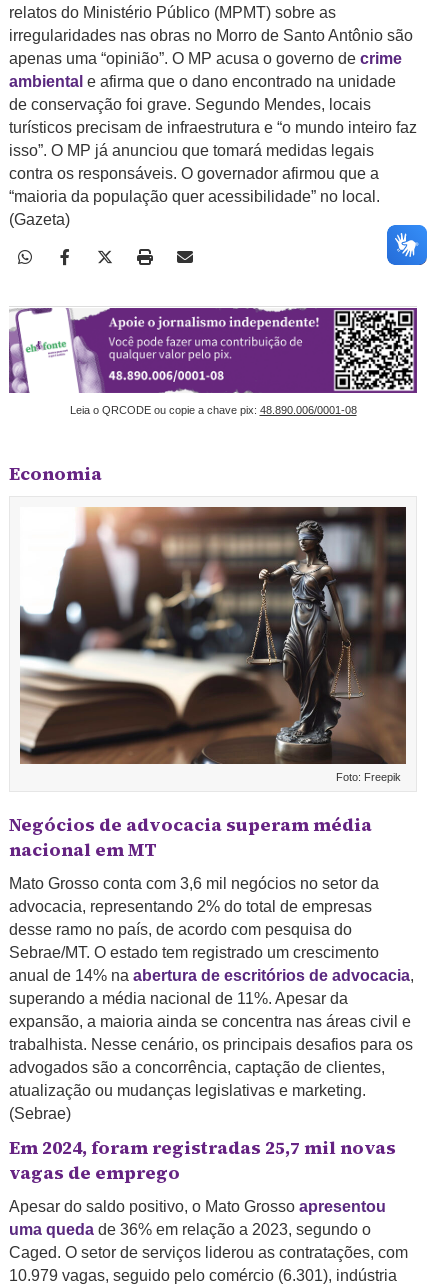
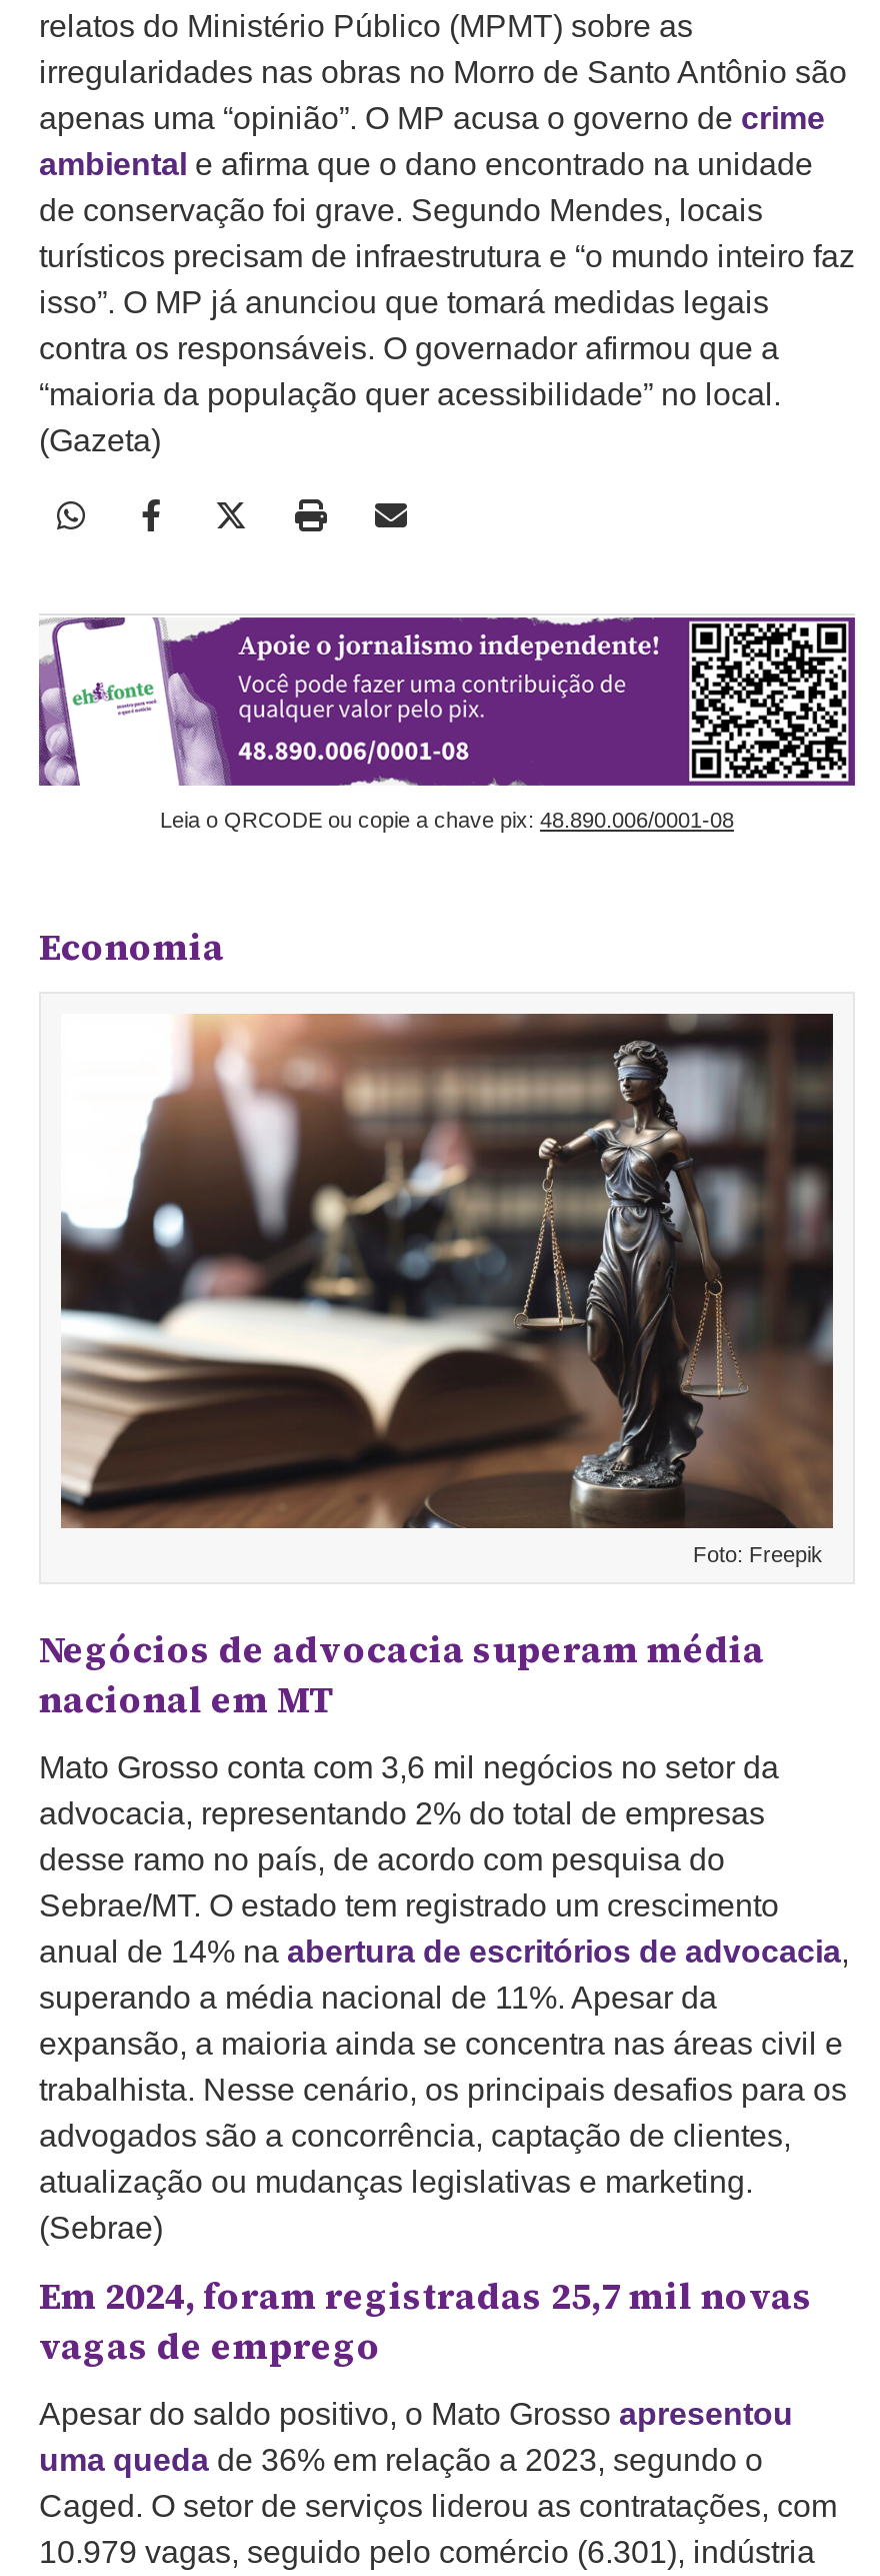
- [image]
